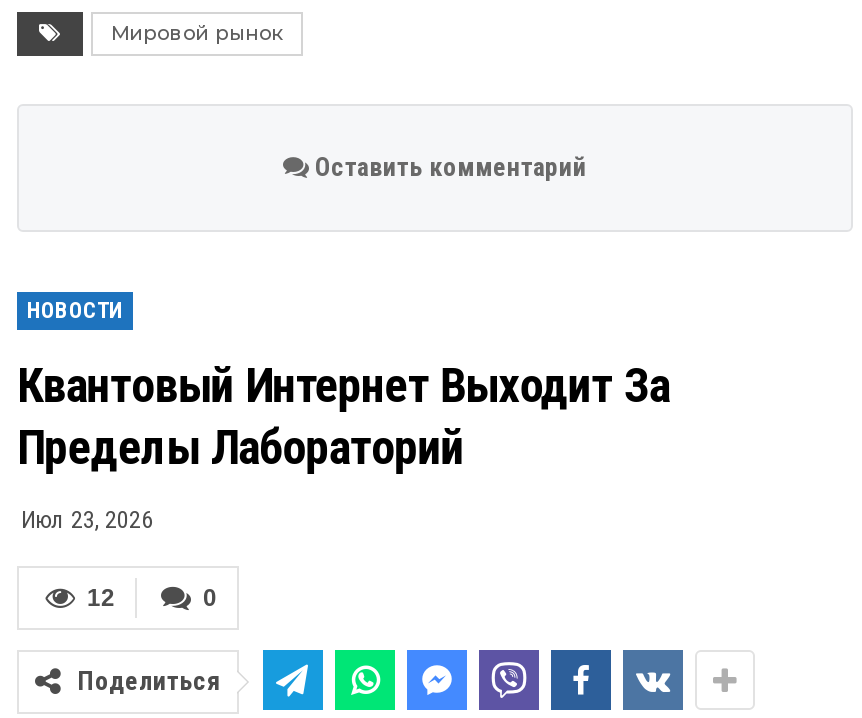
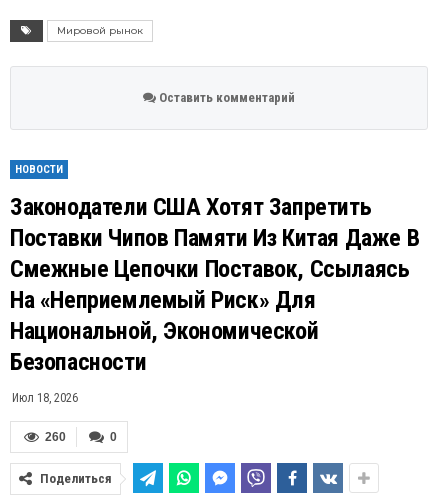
- Квантовый Интернет Выходит За
- Пределы Лабораторий
+ Законодатели США Хотят Запретить
+ Поставки Чипов Памяти Из Китая Даже В
+ Смежные Цепочки Поставок, Ссылаясь
+ На «неприемлемый Риск» Для
+ Национальной, Экономической
+ Безопасности

- Июл 23, 2026
+ Июл 18, 2026

- 12
+ 260
